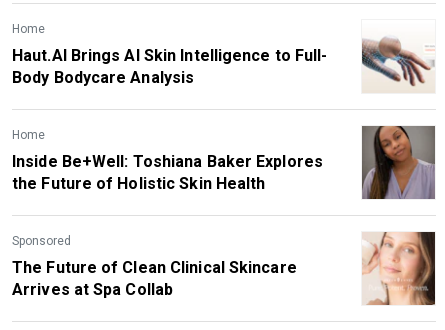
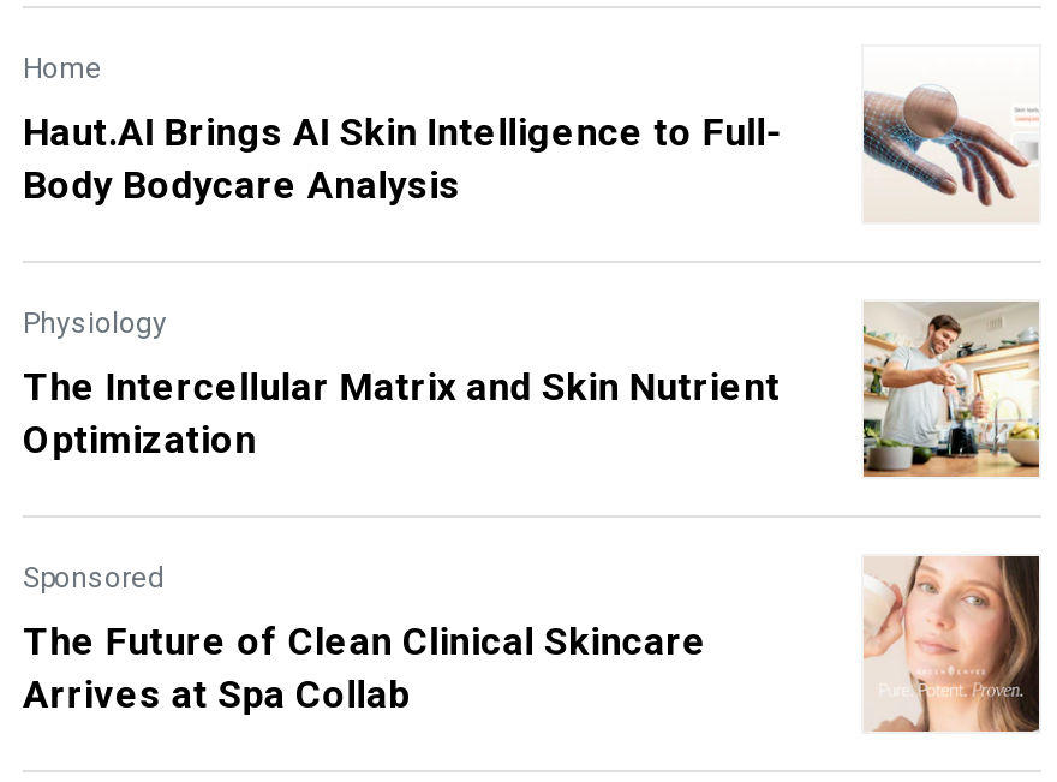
- Home
+ Physiology

- [image]
- Inside Be+Well: Toshiana Baker Explores
- the Future of Holistic Skin Health
+ [image]
+ The Intercellular Matrix and Skin Nutrient
+ Optimization
